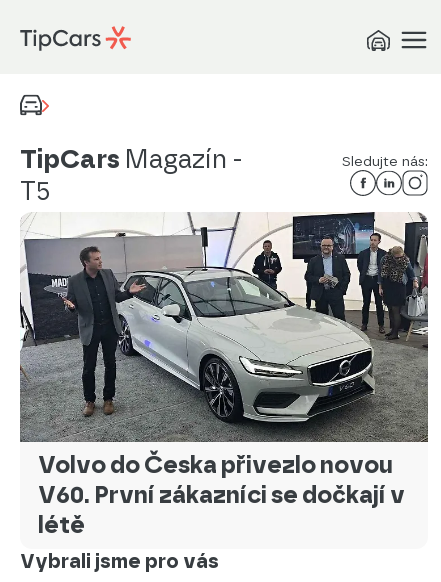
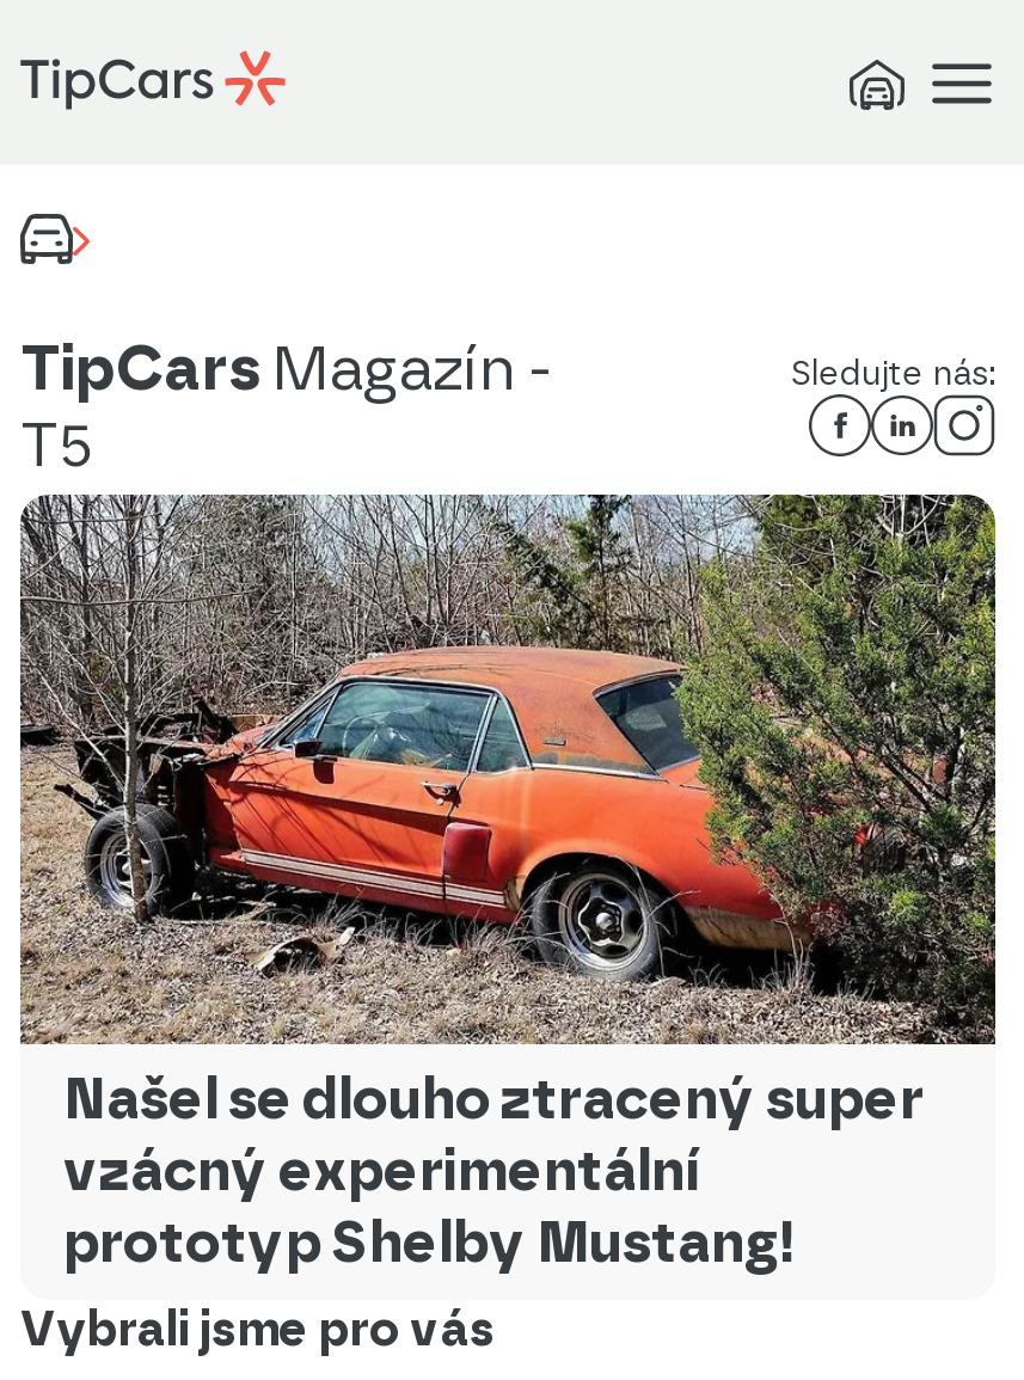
- [image]
- Volvo do Česka přivezlo novou
- V60. První zákazníci se dočkají v
- létě
+ [image]
+ Našel se dlouho ztracený super
+ vzácný experimentální
+ prototyp Shelby Mustang!
